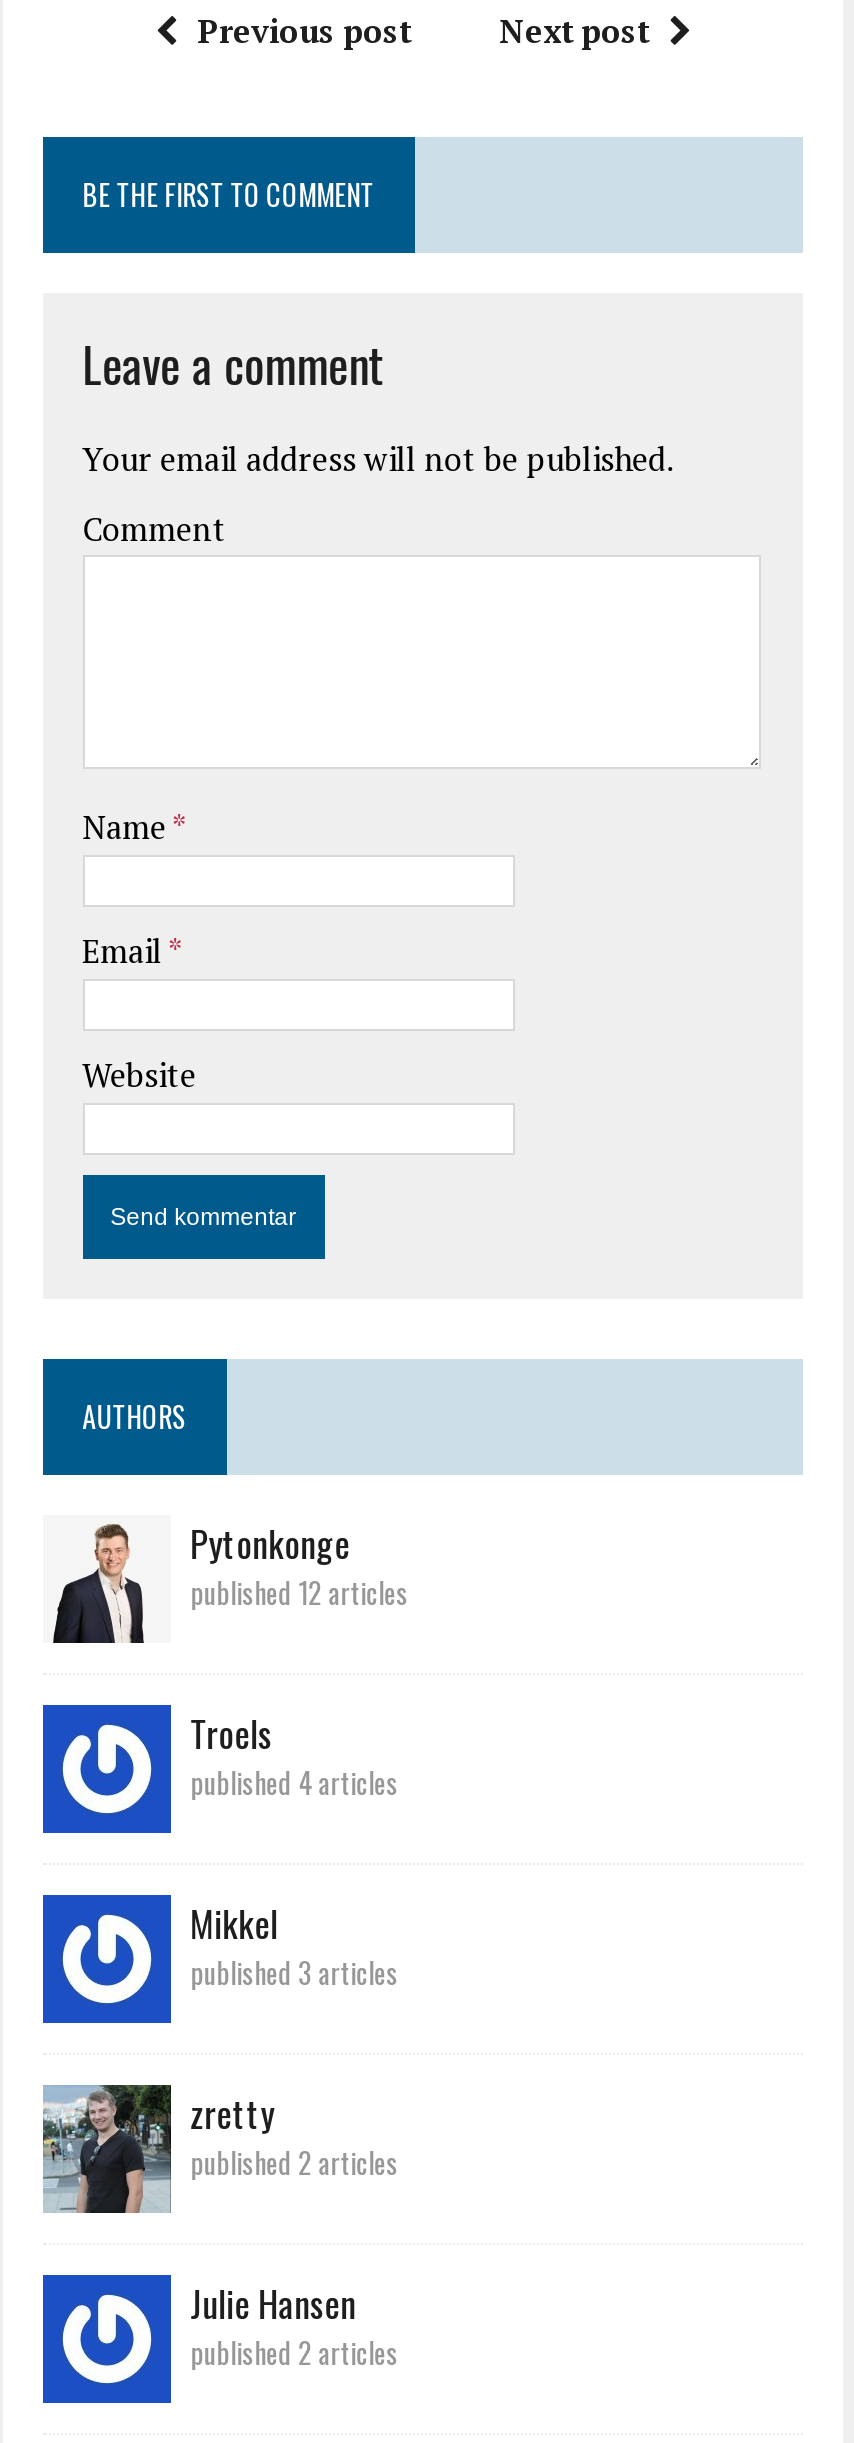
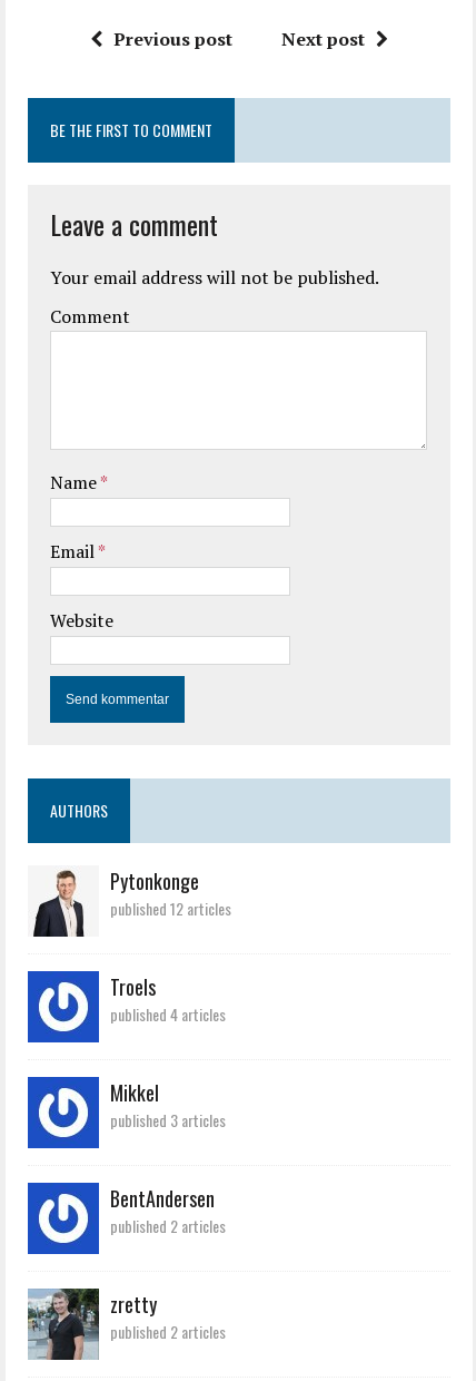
+ BentAndersen

moved down: [image] | zretty

moved up: [image]

- Julie Hansen
